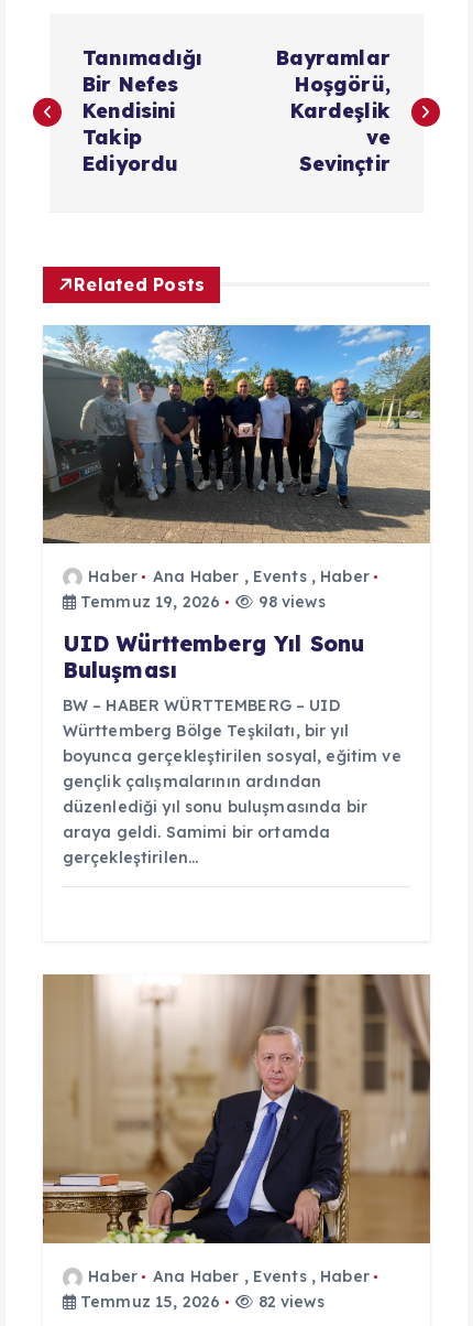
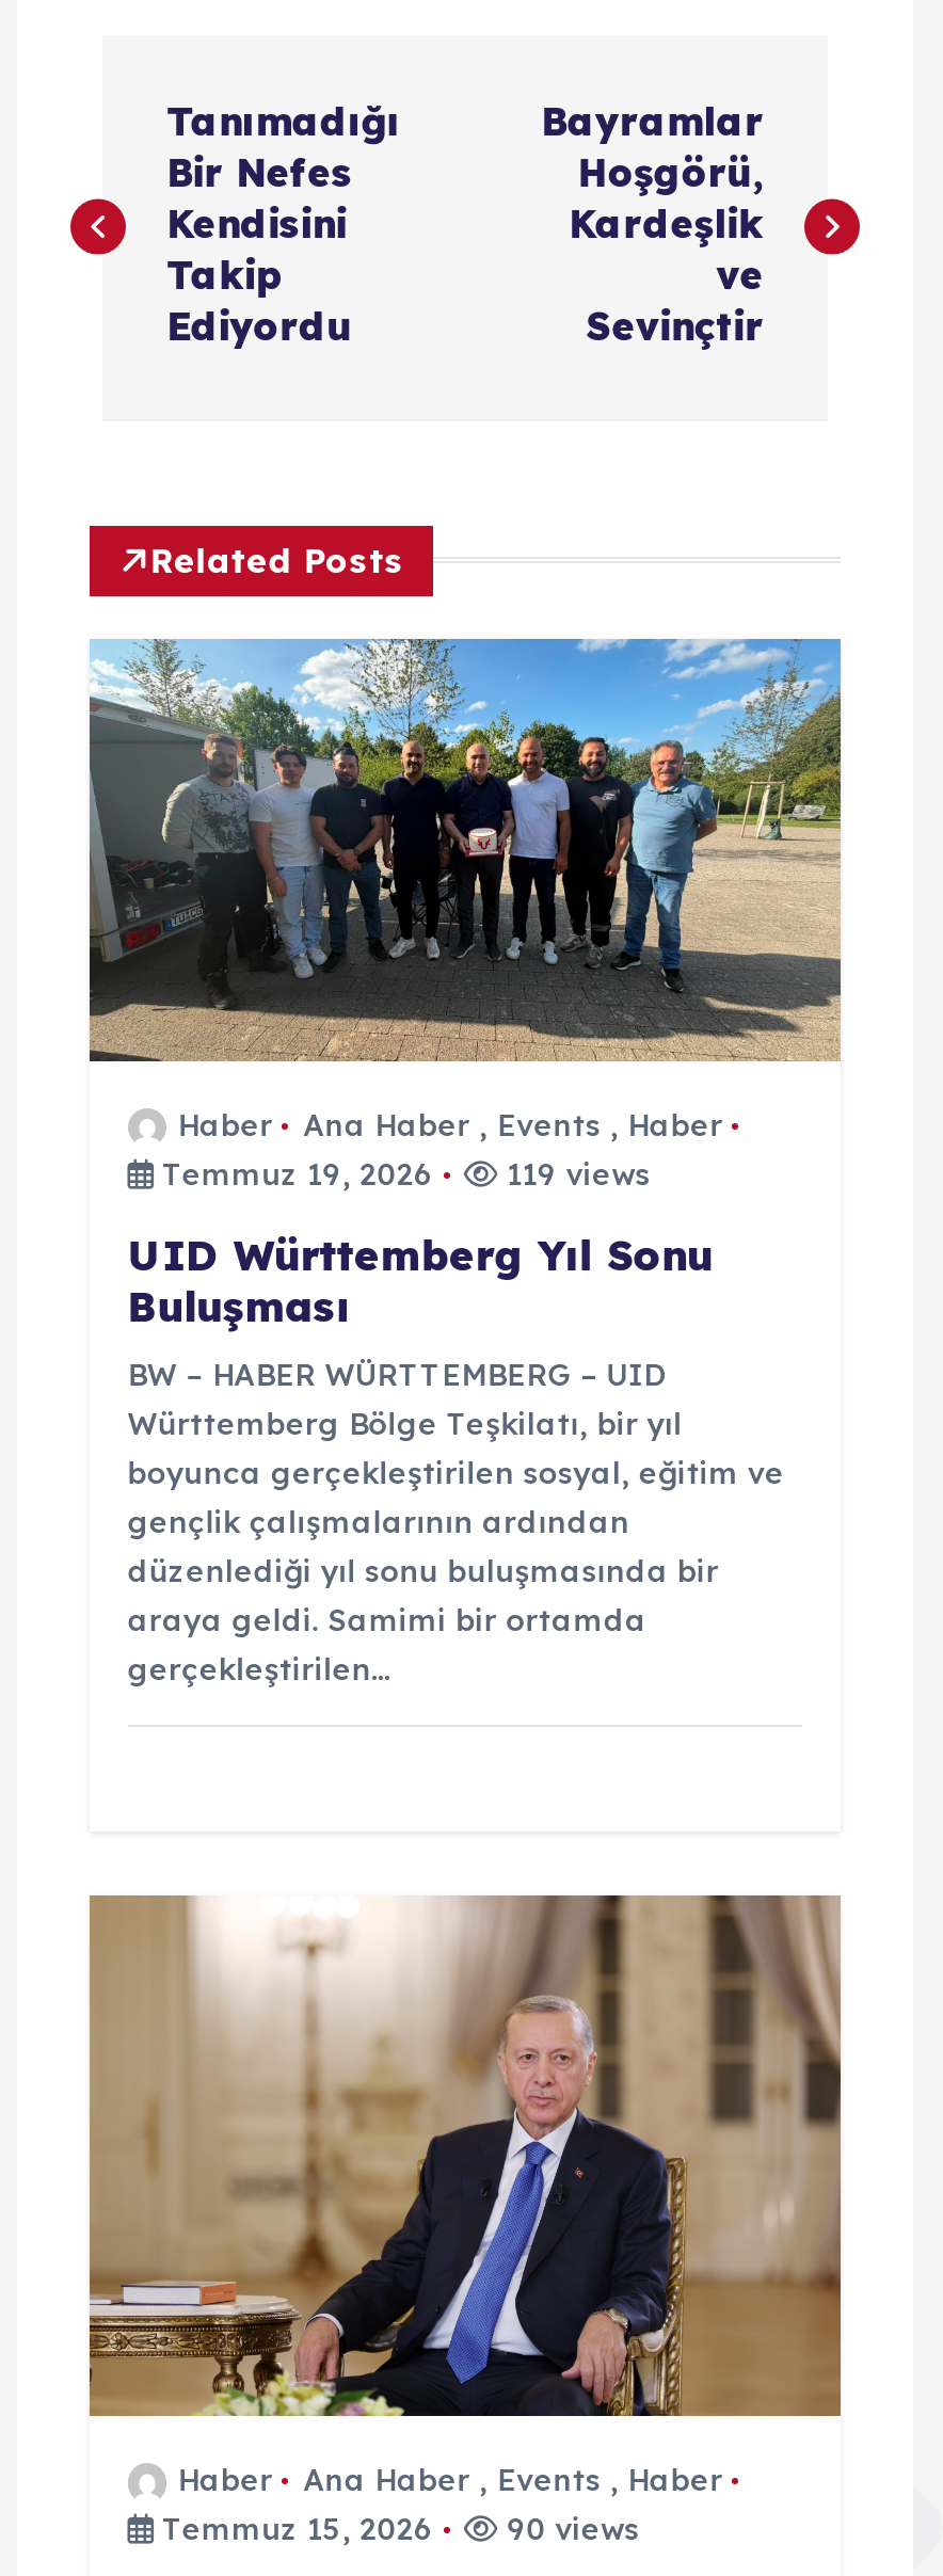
- 98 views
+ 119 views

- Temmuz 15, 2026 82 views
+ Temmuz 15, 2026 90 views
